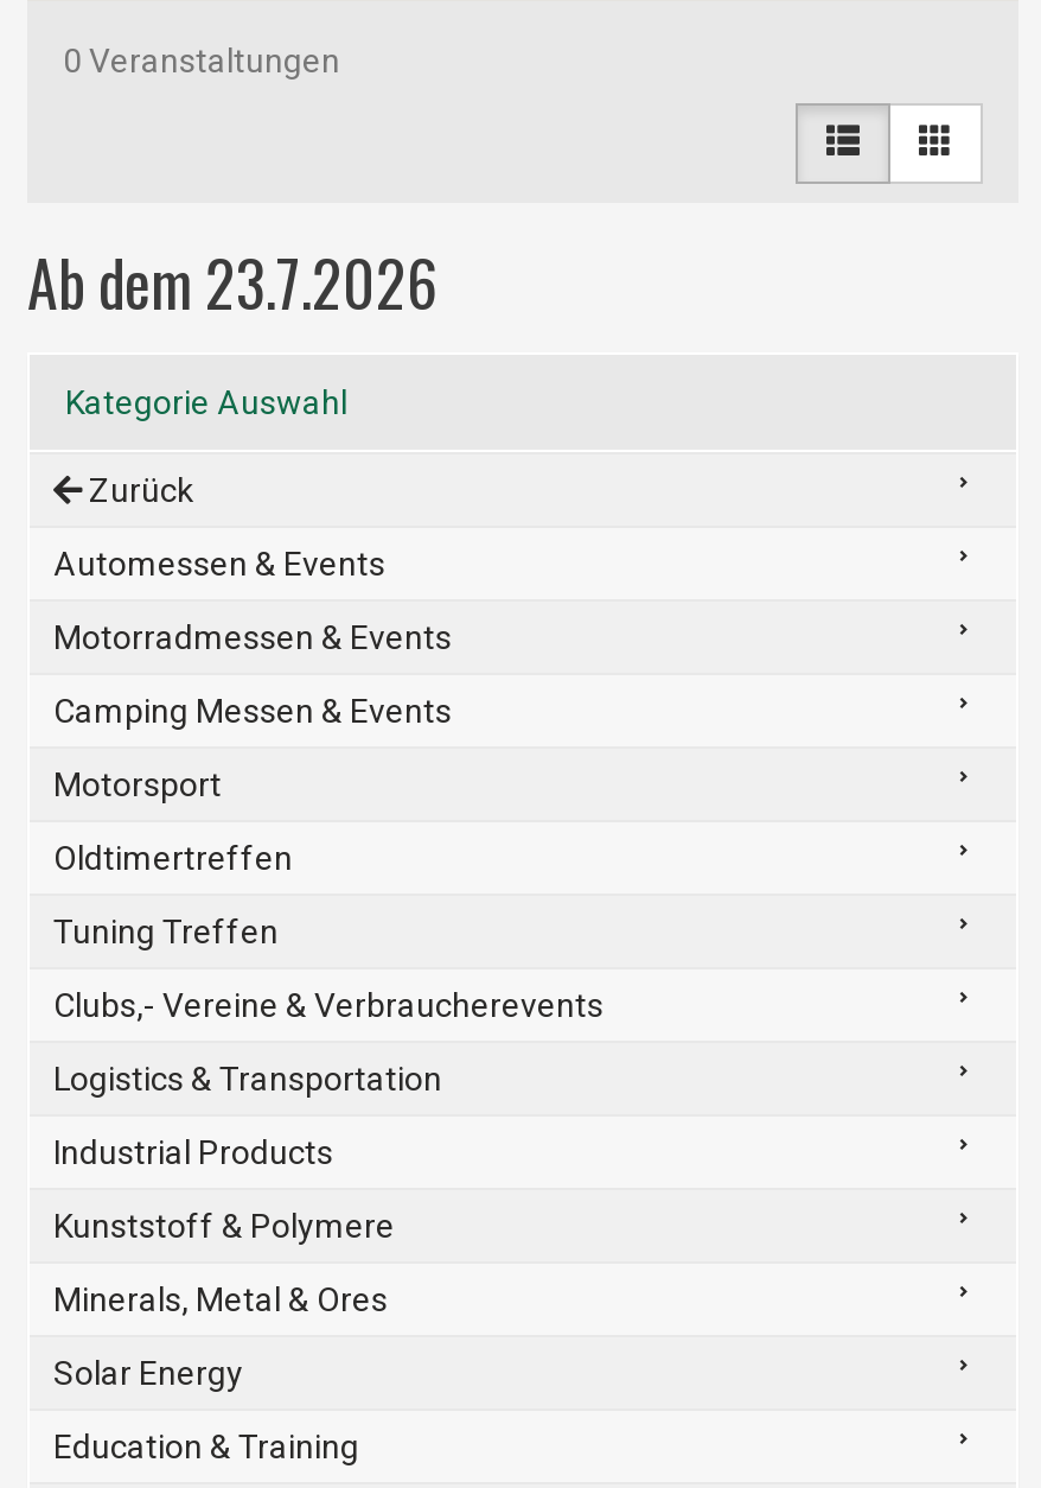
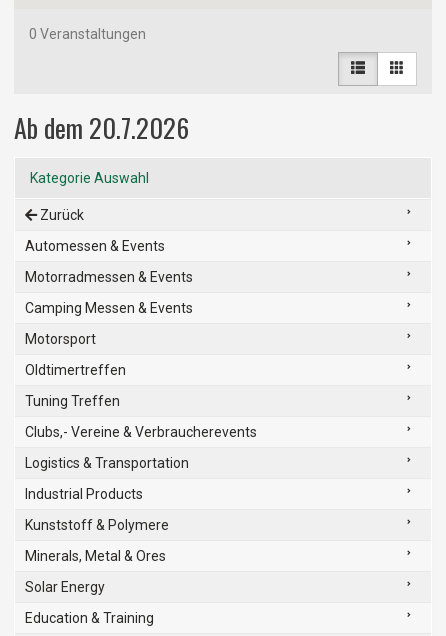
- Ab dem 23.7.2026
+ Ab dem 20.7.2026
